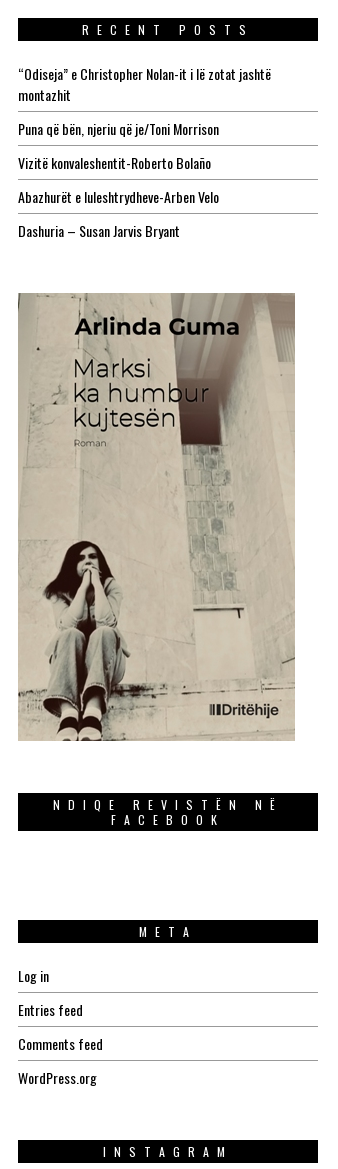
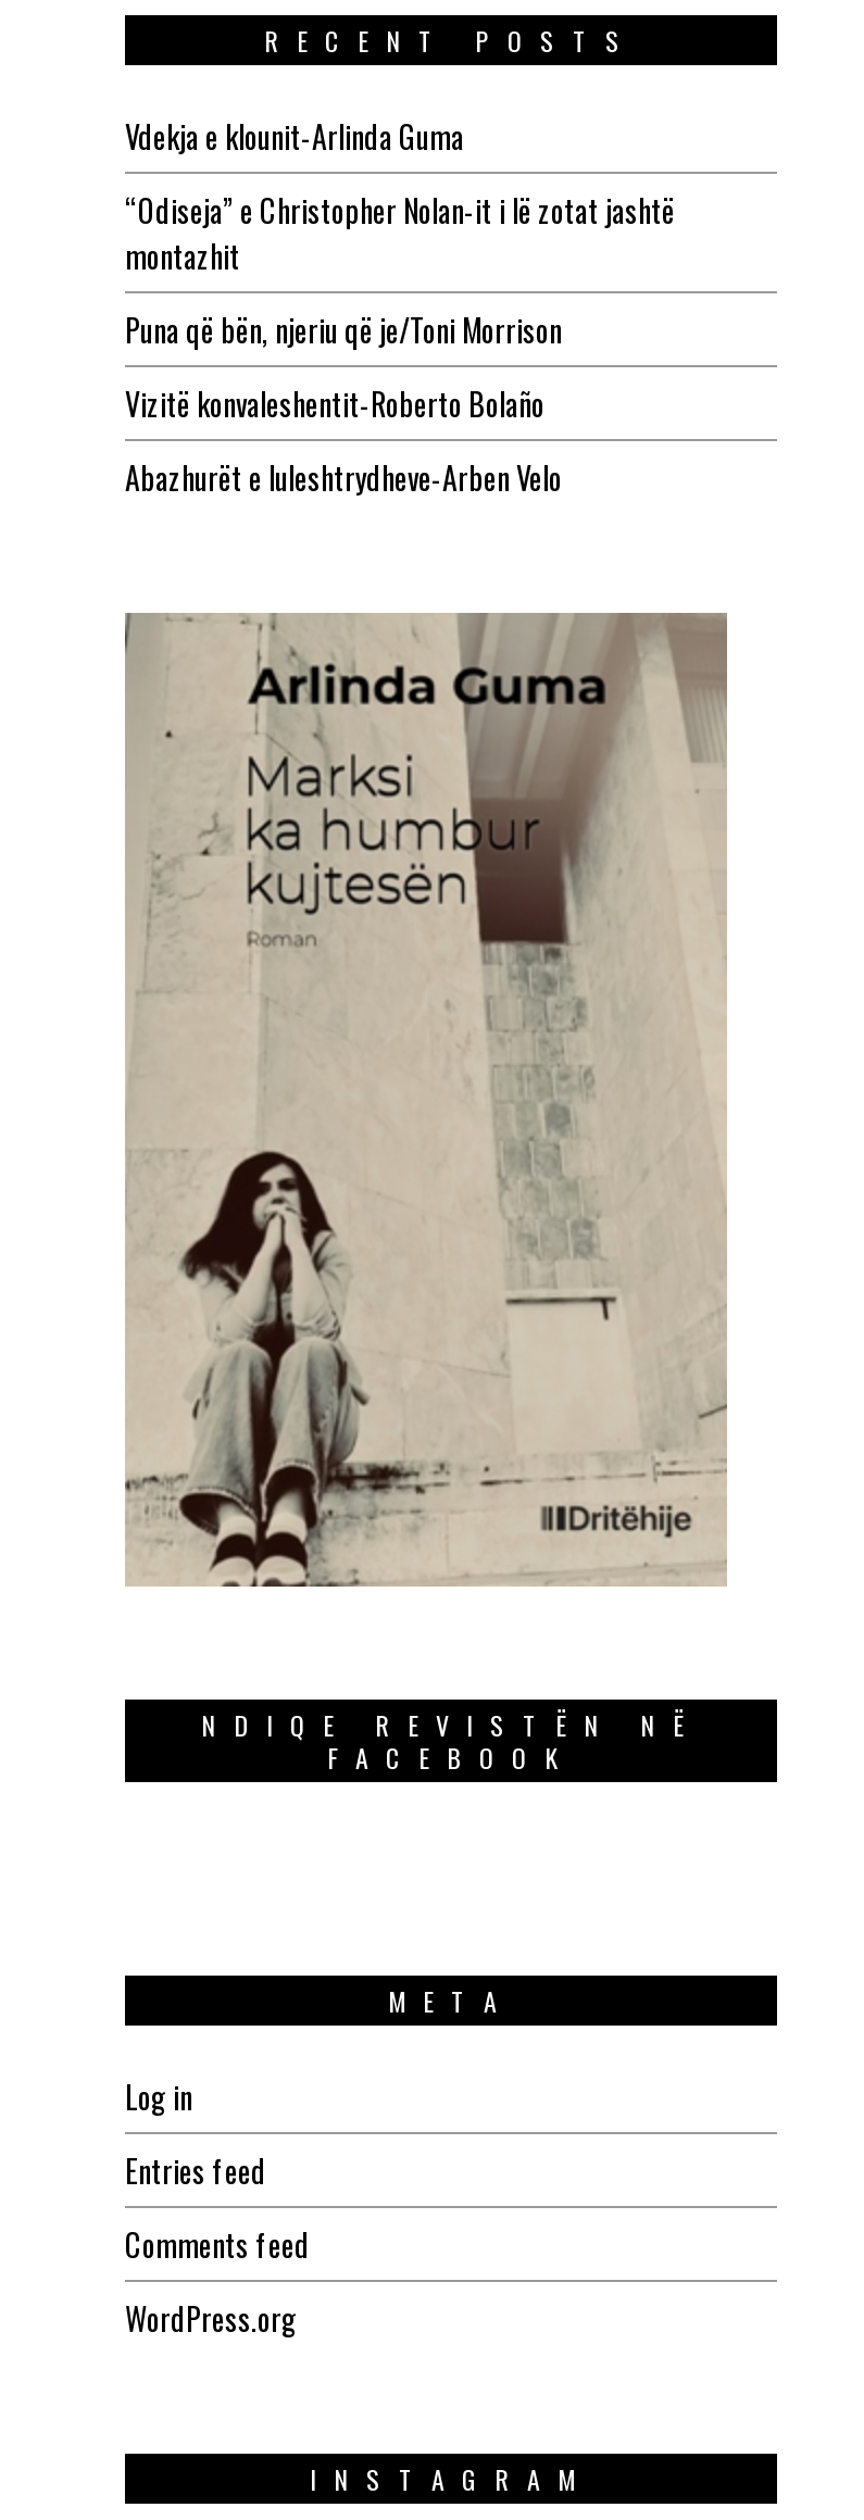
+ Vdekja e klounit-Arlinda Guma

moved down: “Odiseja” e Christopher Nolan-it i lë zotat jashtë | montazhit | Puna që bën, njeriu që je/Toni Morrison | Vizitë konvaleshentit-Roberto Bolaño | Abazhurët e luleshtrydheve-Arben Velo

- Dashuria – Susan Jarvis Bryant
